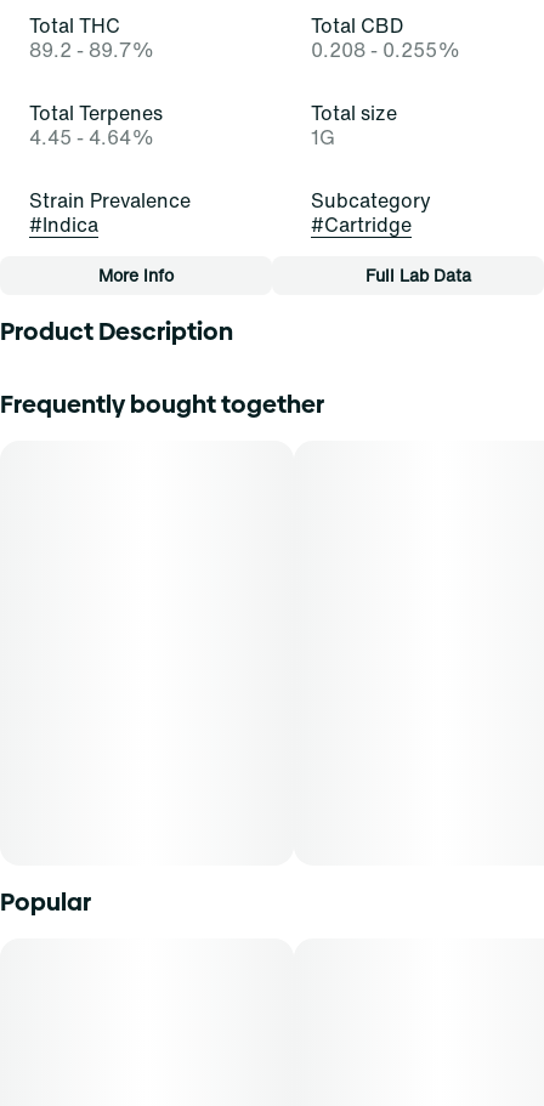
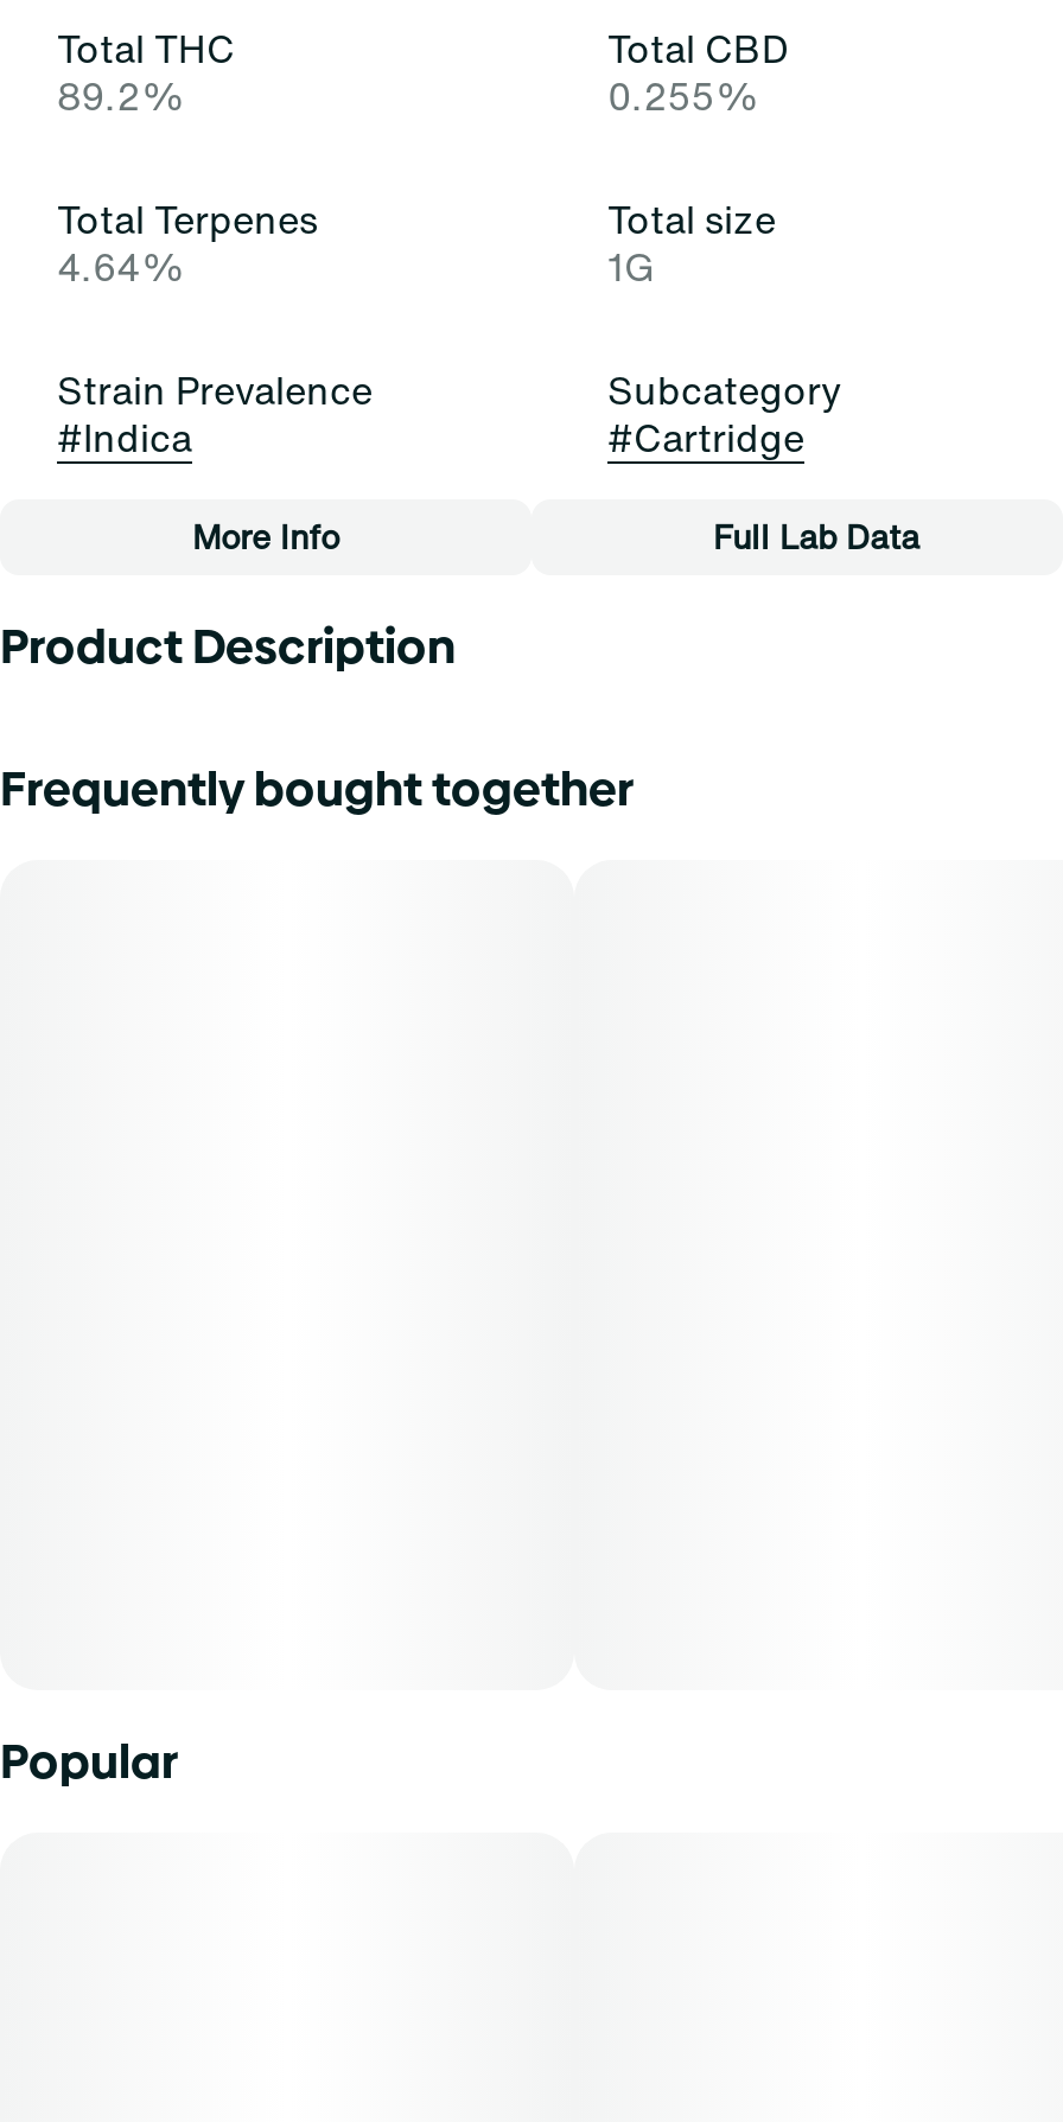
- 89.2 - 89.7%
+ 89.2%

- 0.208 - 0.255%
+ 0.255%

- 4.45 - 4.64%
+ 4.64%
